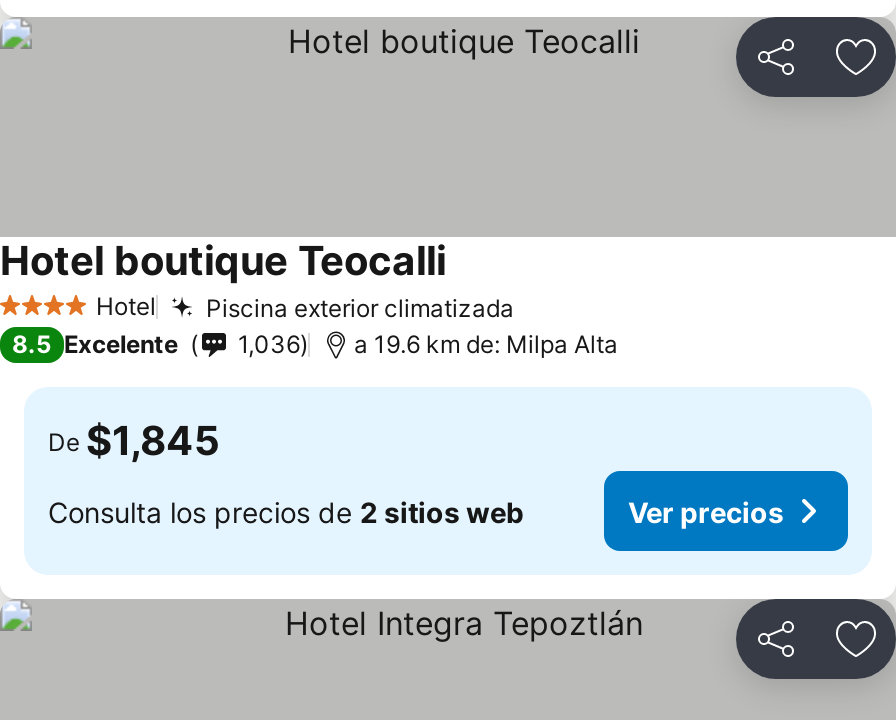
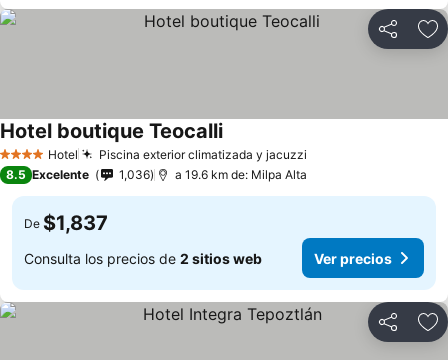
- Piscina exterior climatizada
+ Piscina exterior climatizada y jacuzzi

- De $1,845
+ De $1,837
